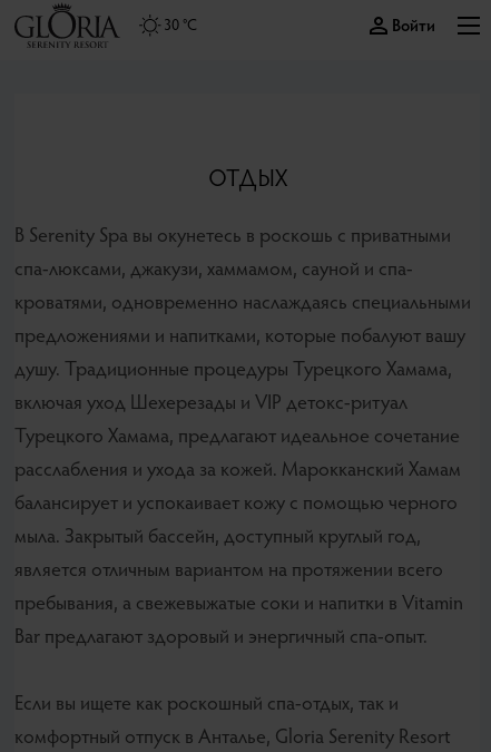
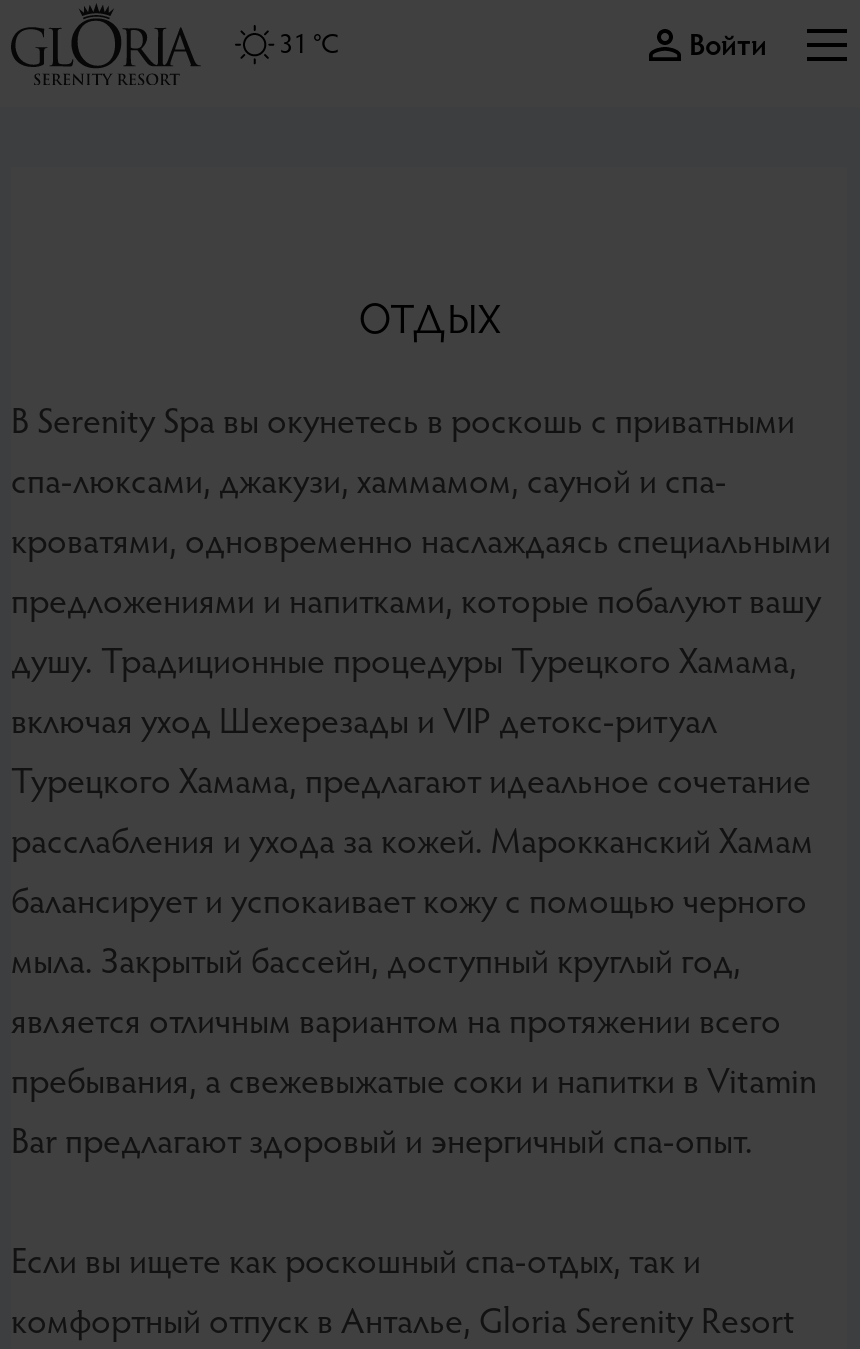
- 30 °C
+ 31 °C
